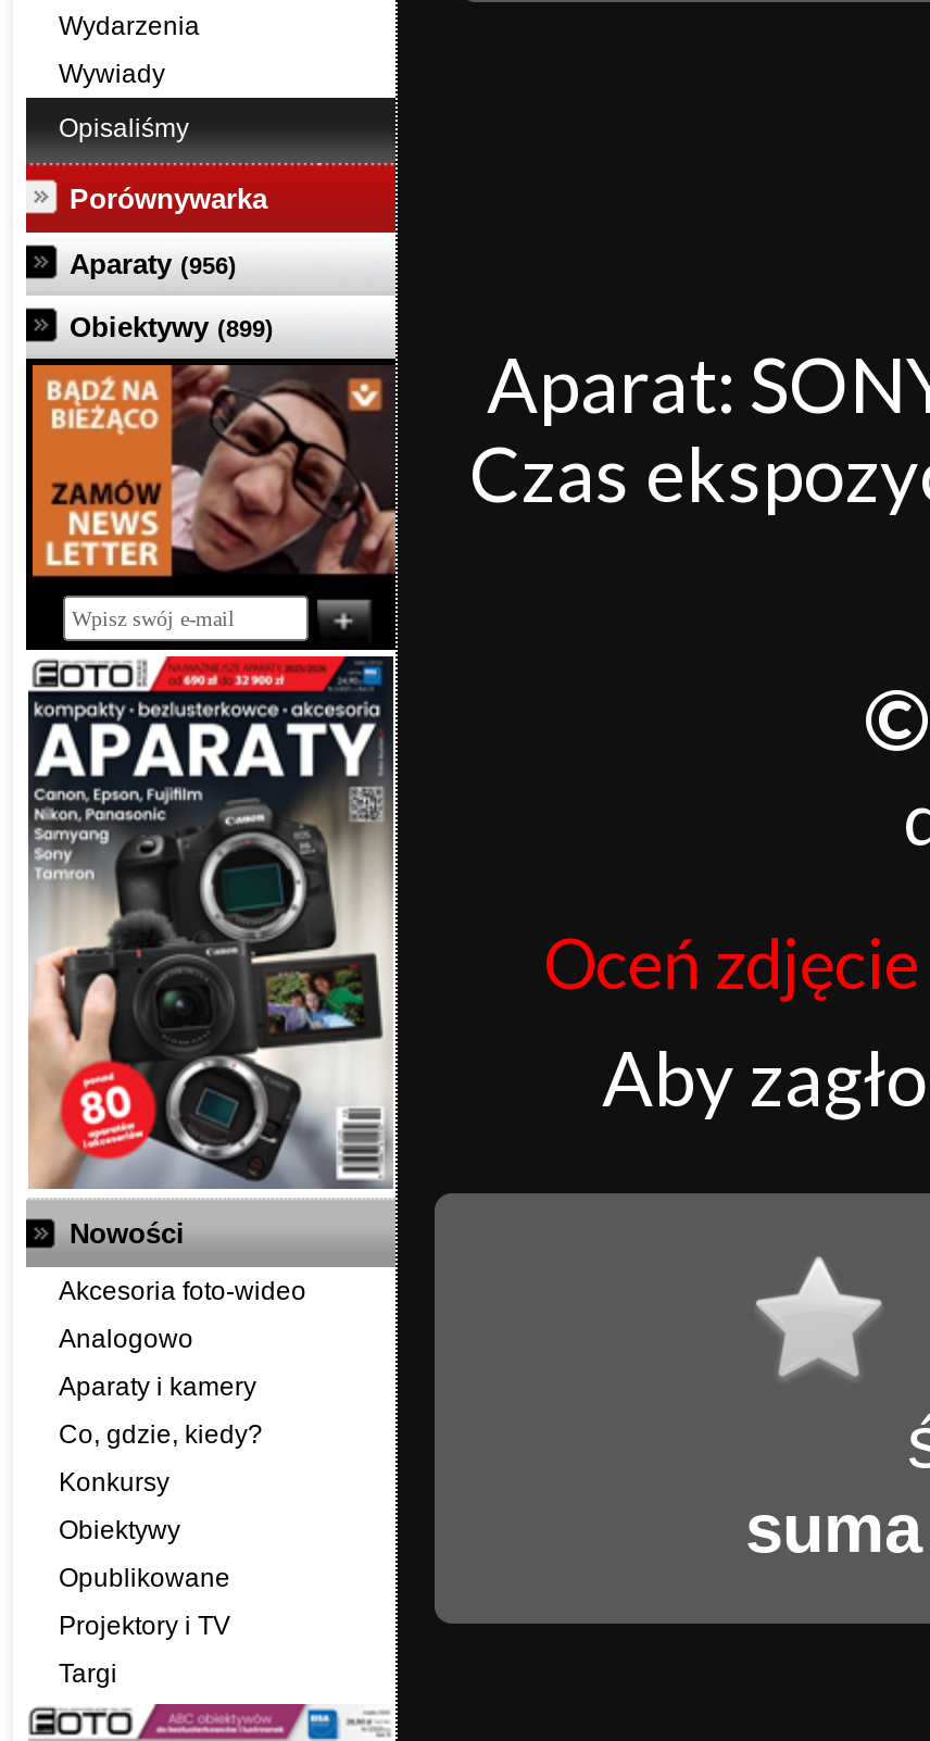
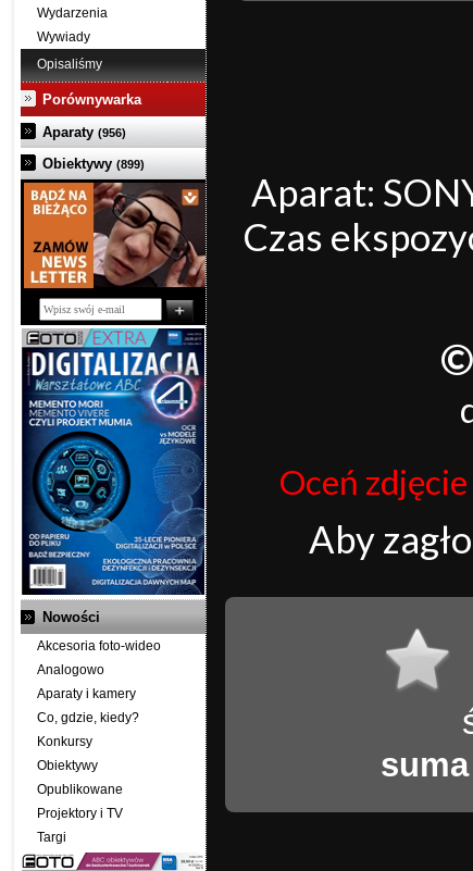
- [image]
+ [image]
